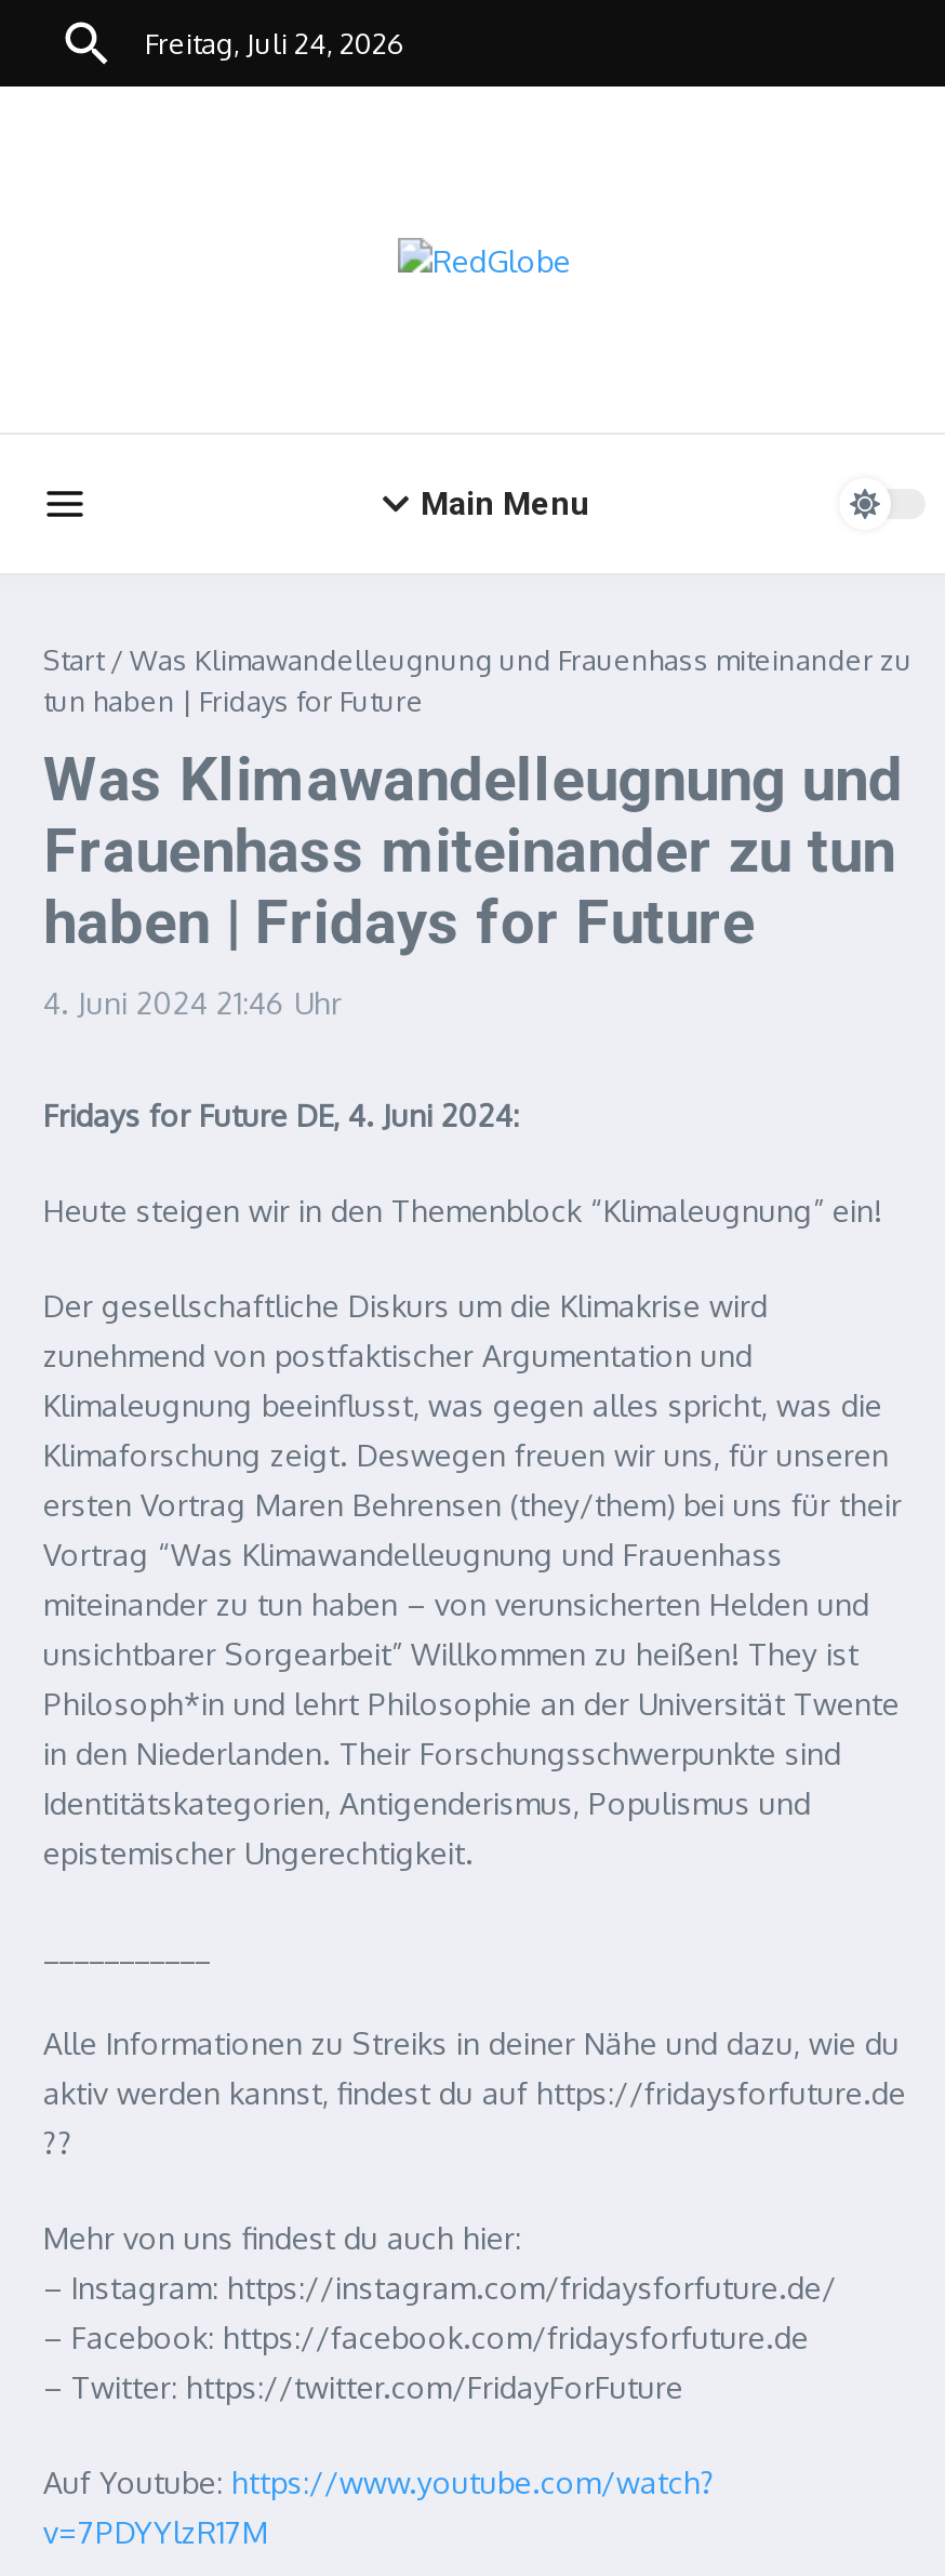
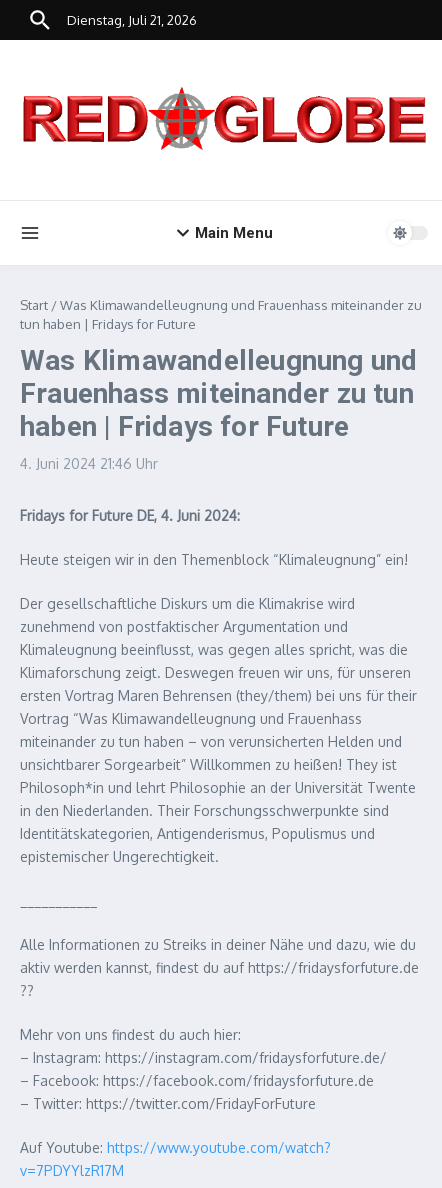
- Freitag, Juli 24, 2026
+ Dienstag, Juli 21, 2026

+ [image]
